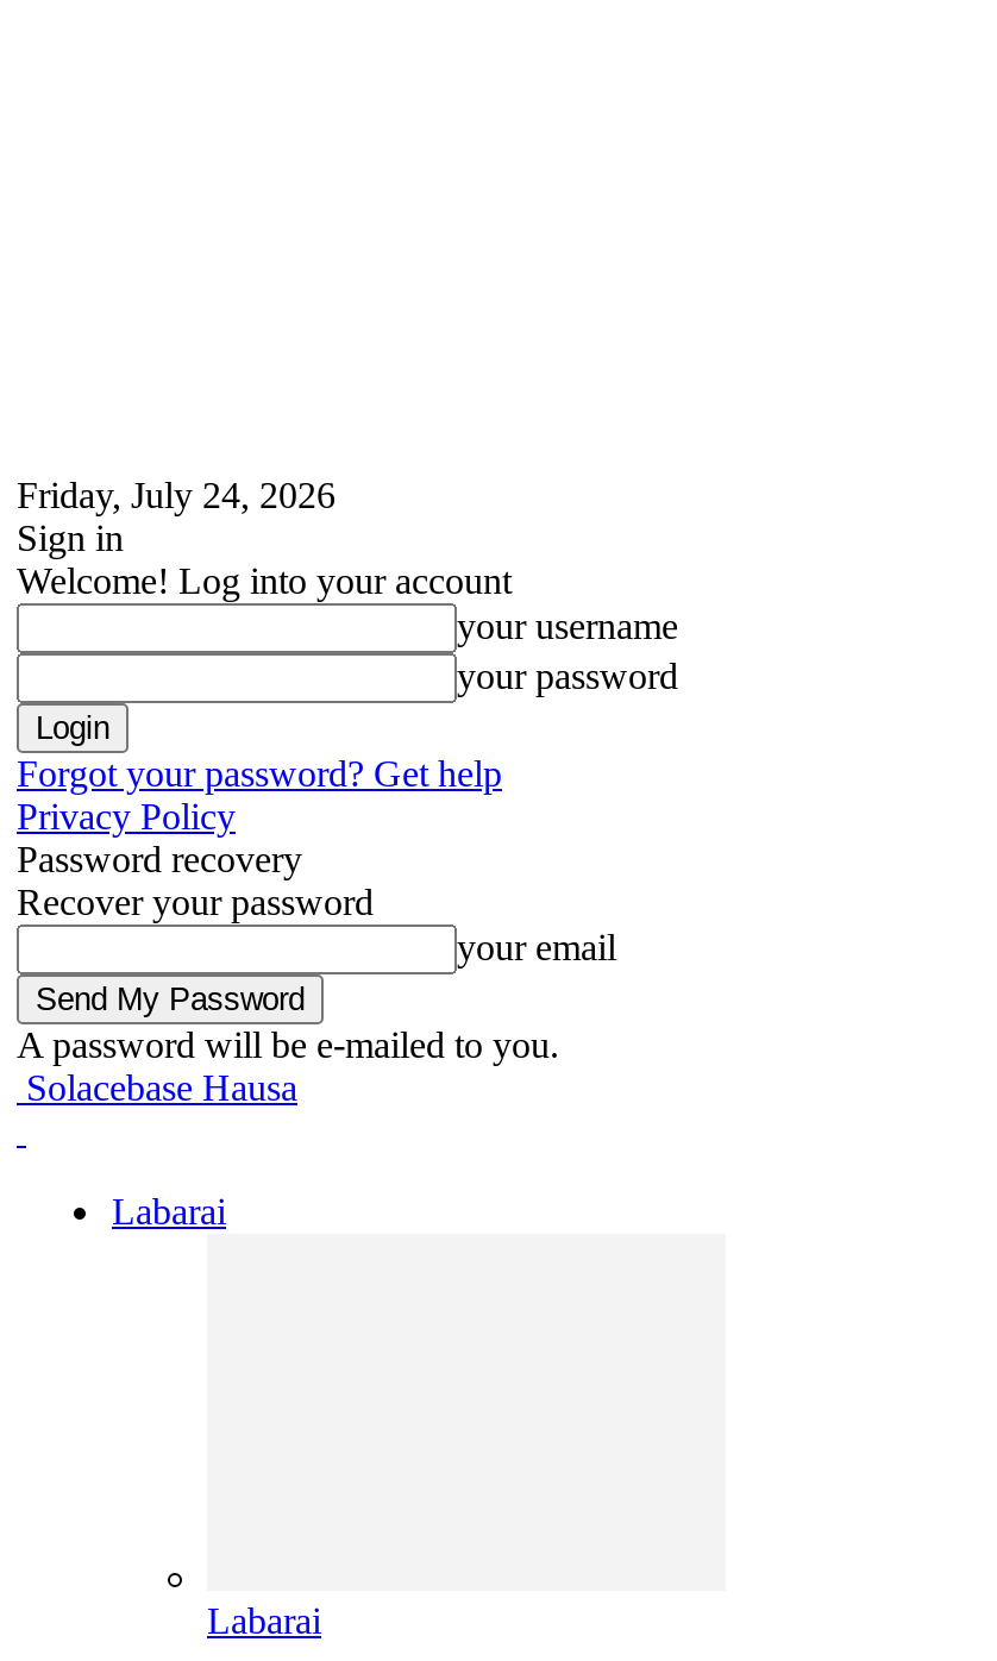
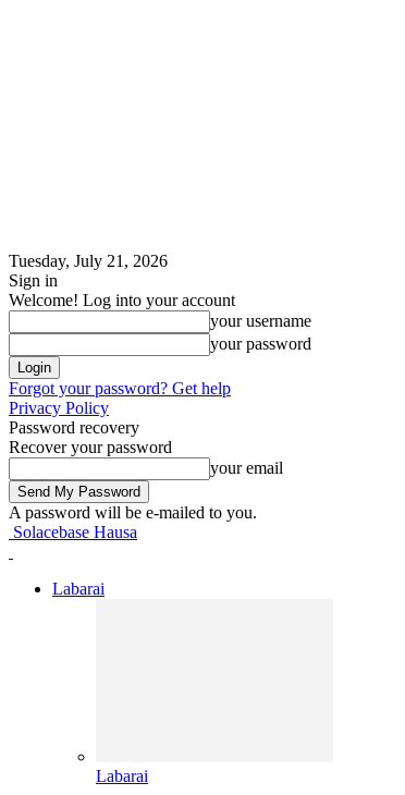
- Friday, July 24, 2026
+ Tuesday, July 21, 2026
